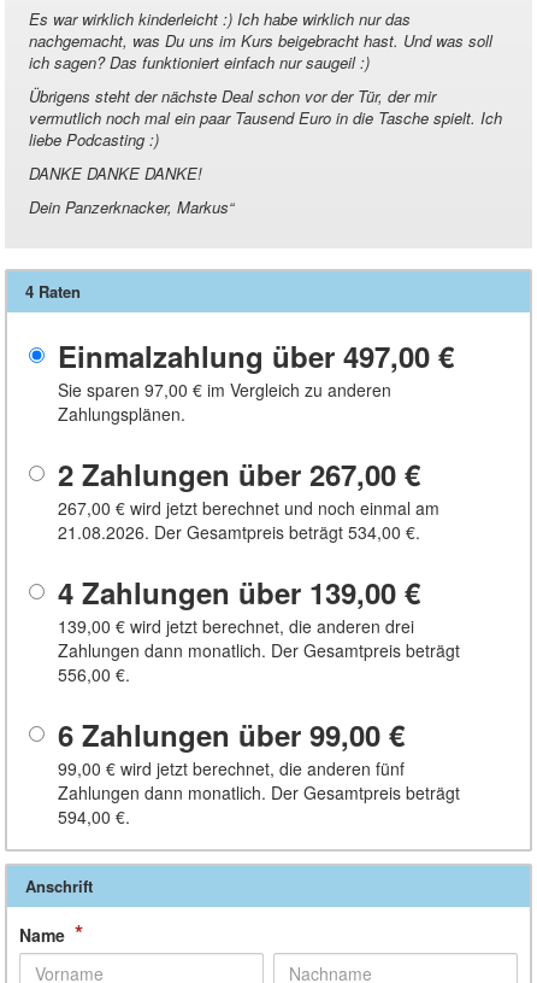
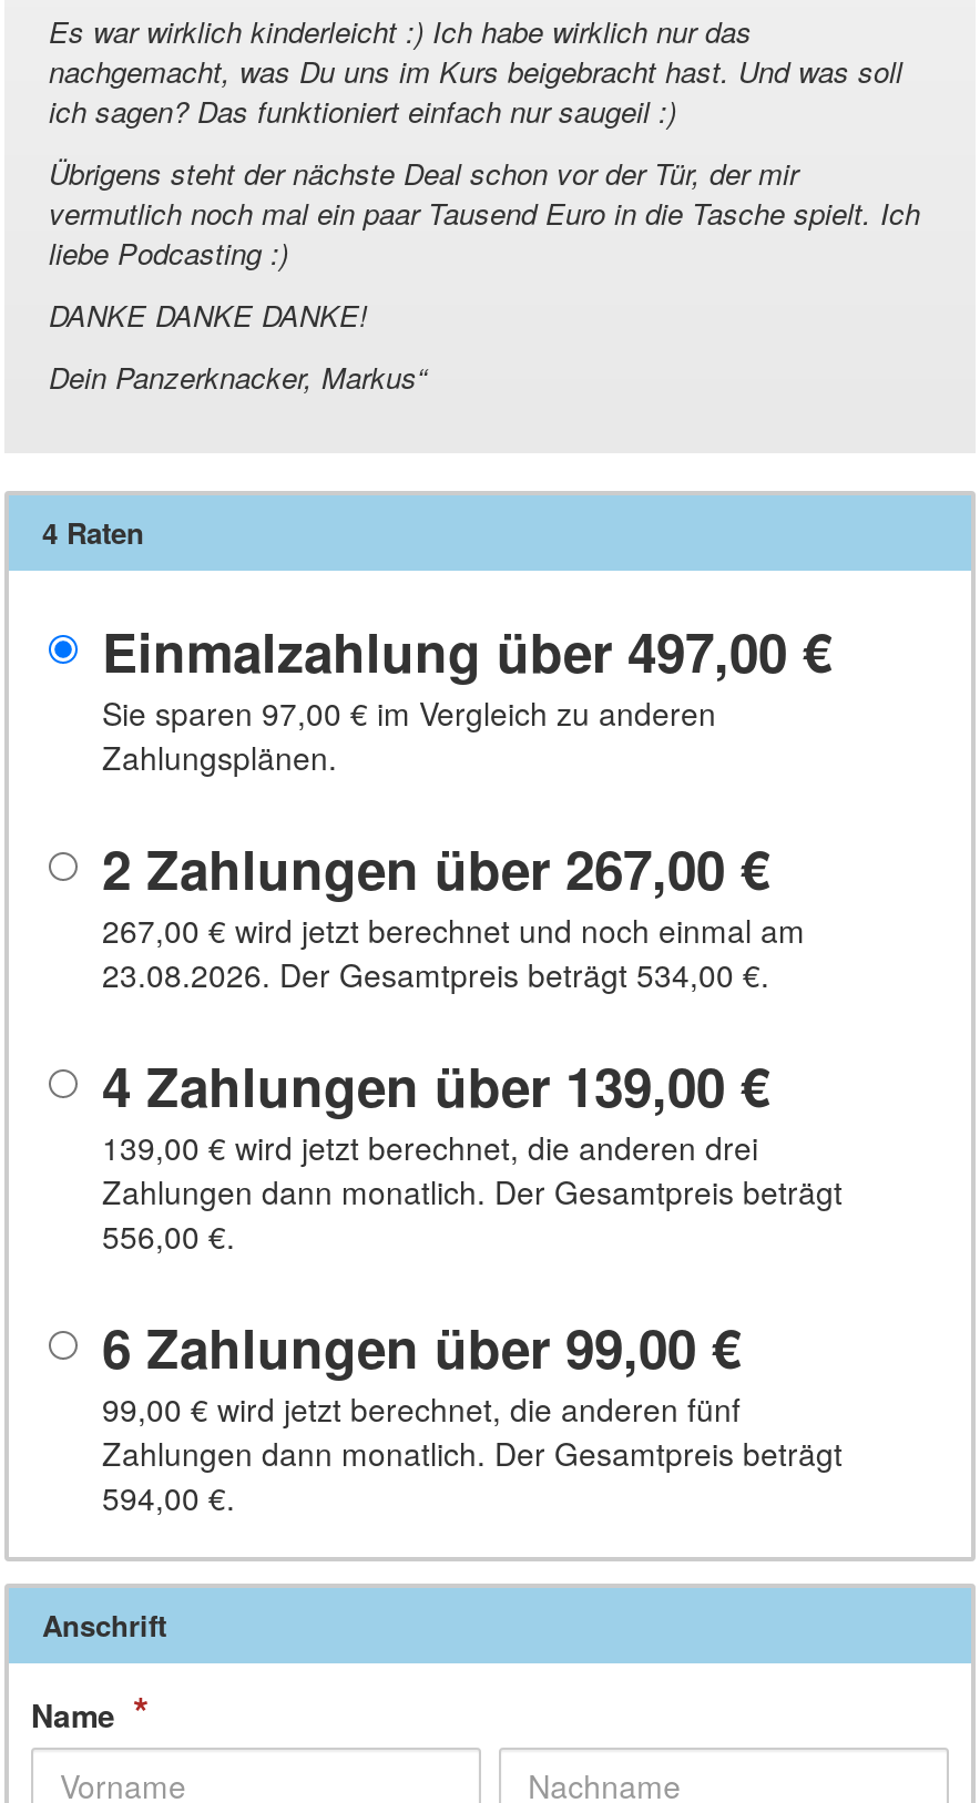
- 21.08.2026. Der Gesamtpreis beträgt 534,00 €.
+ 23.08.2026. Der Gesamtpreis beträgt 534,00 €.
